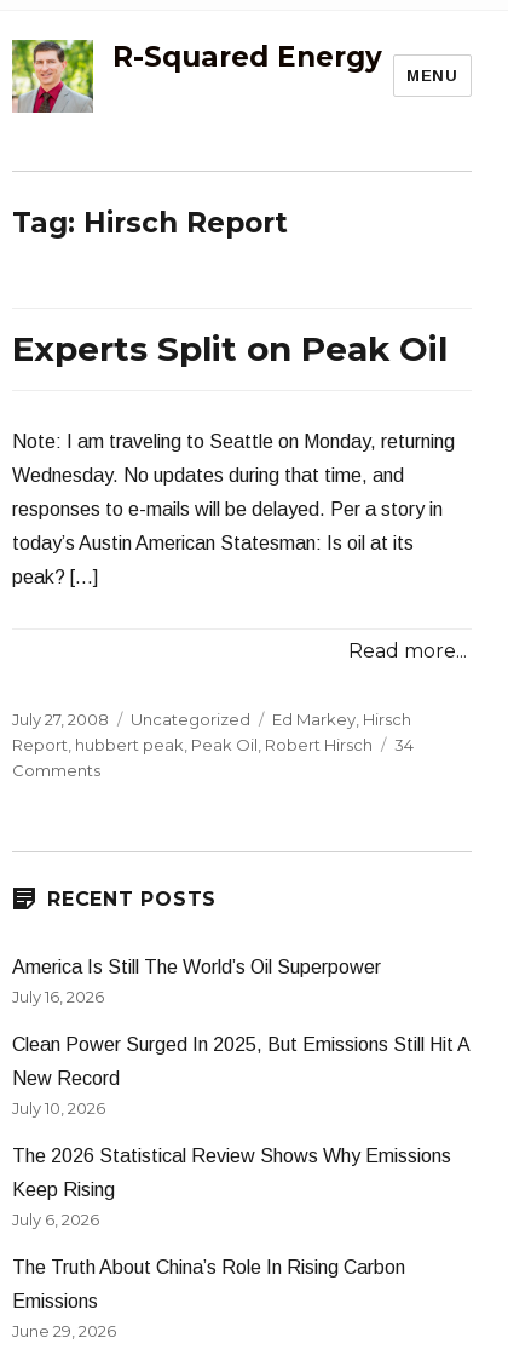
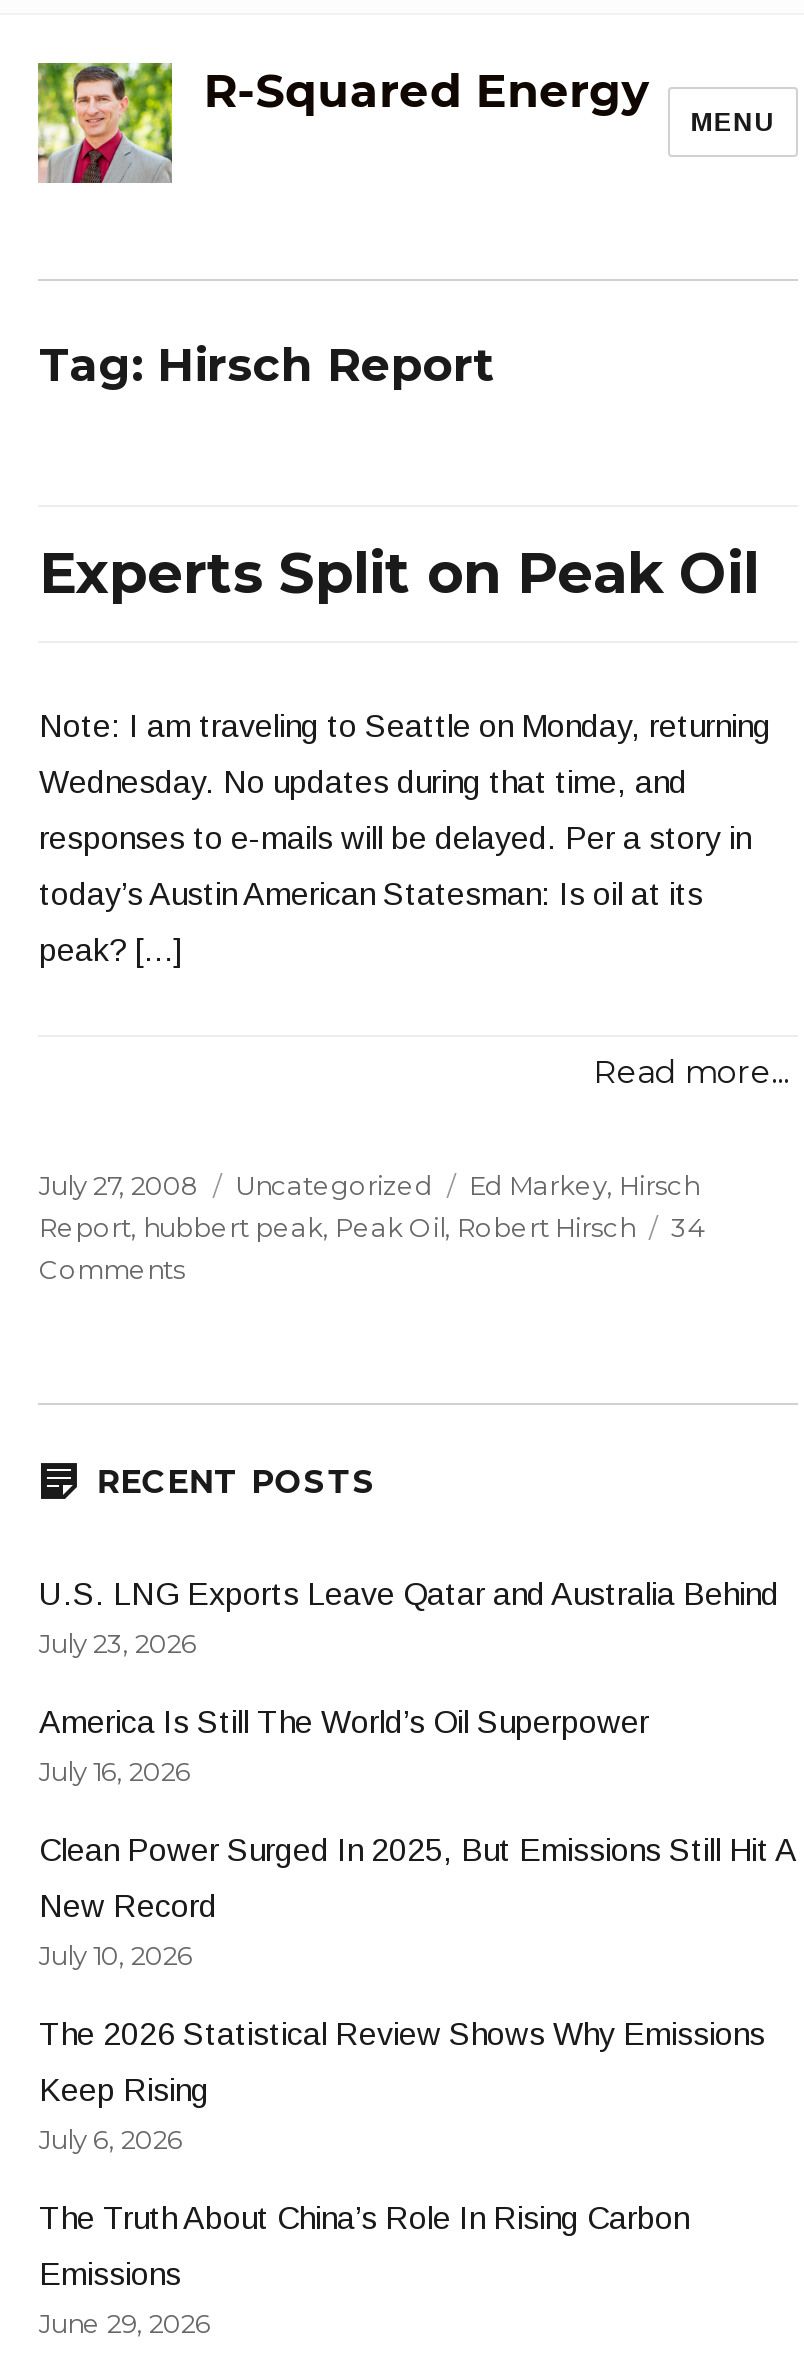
+ U.S. LNG Exports Leave Qatar and Australia Behind
+ July 23, 2026
